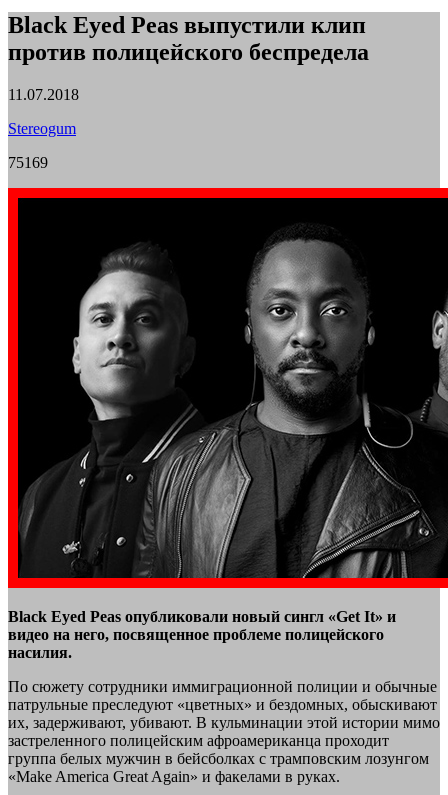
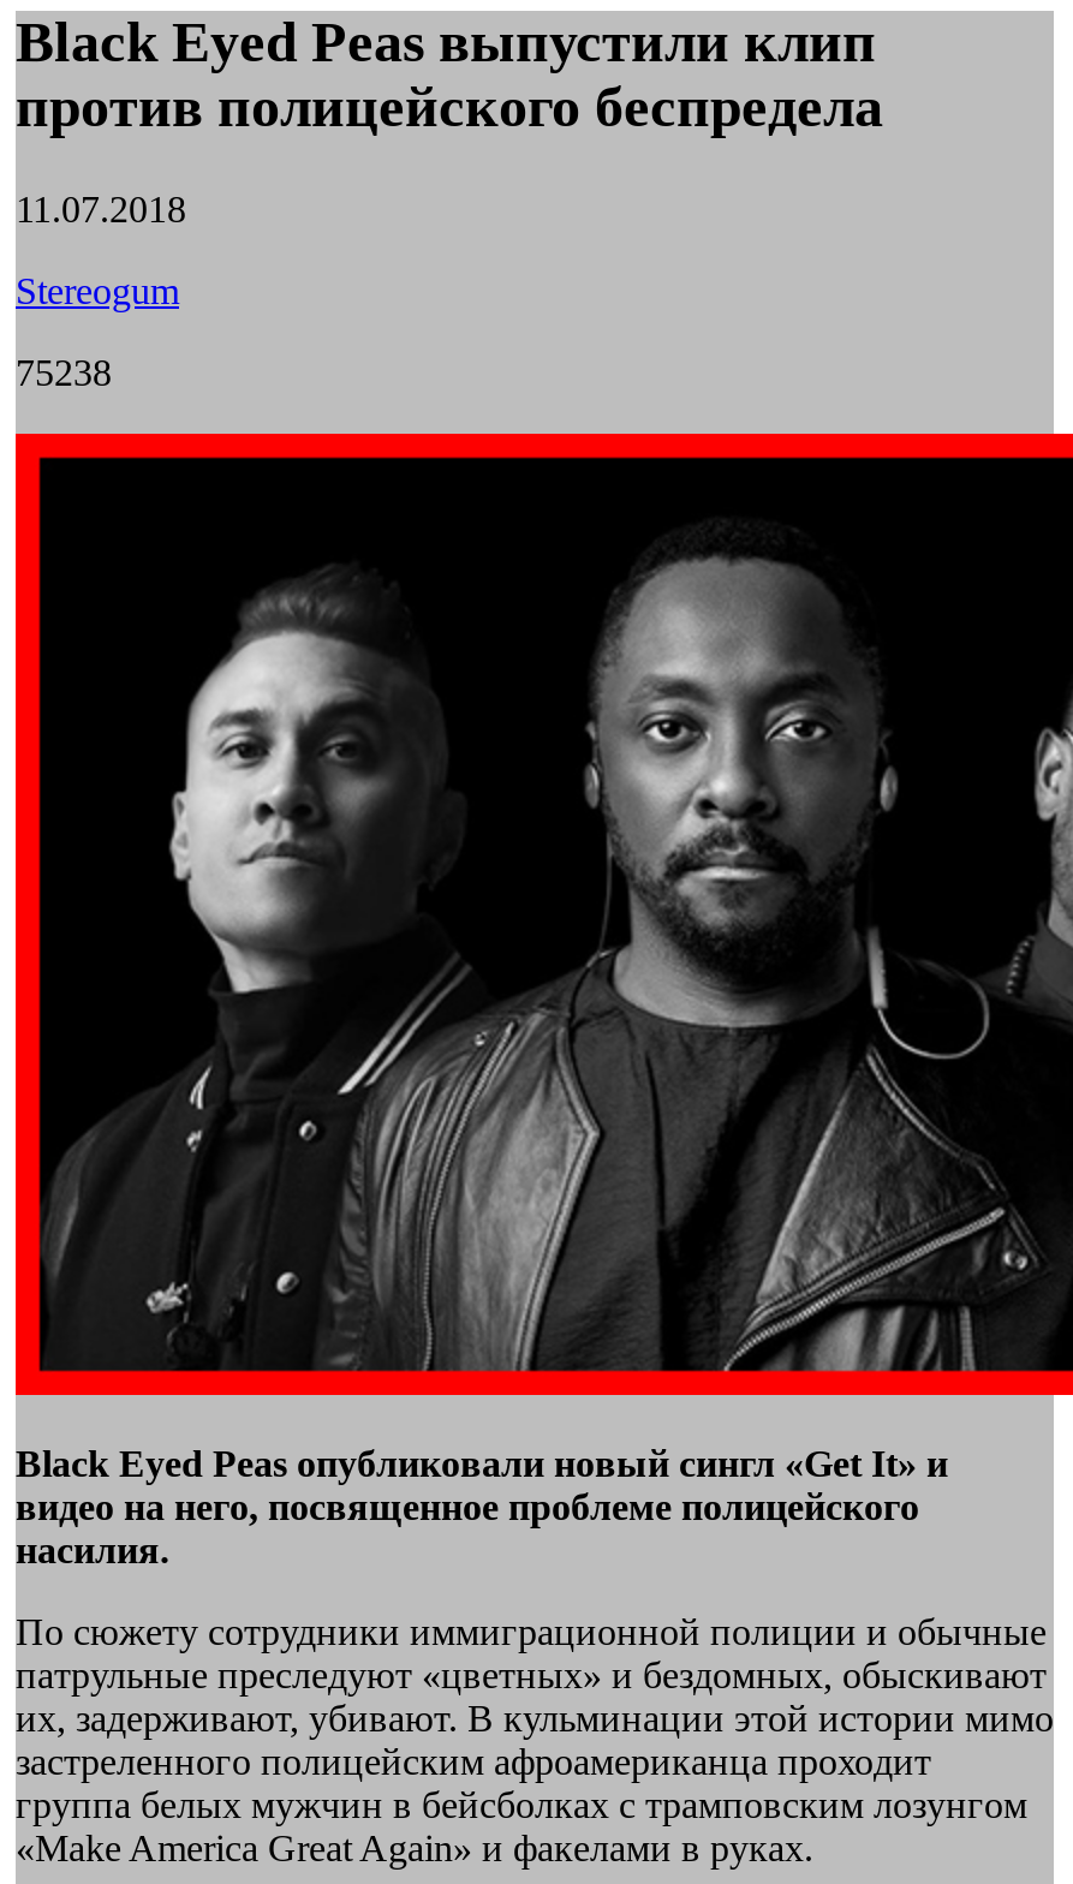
- 75169
+ 75238
